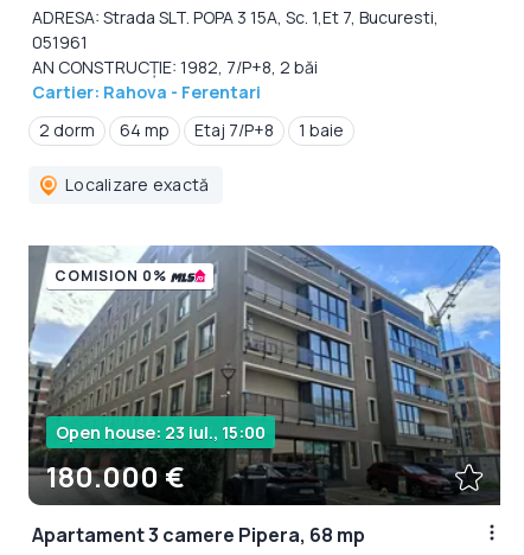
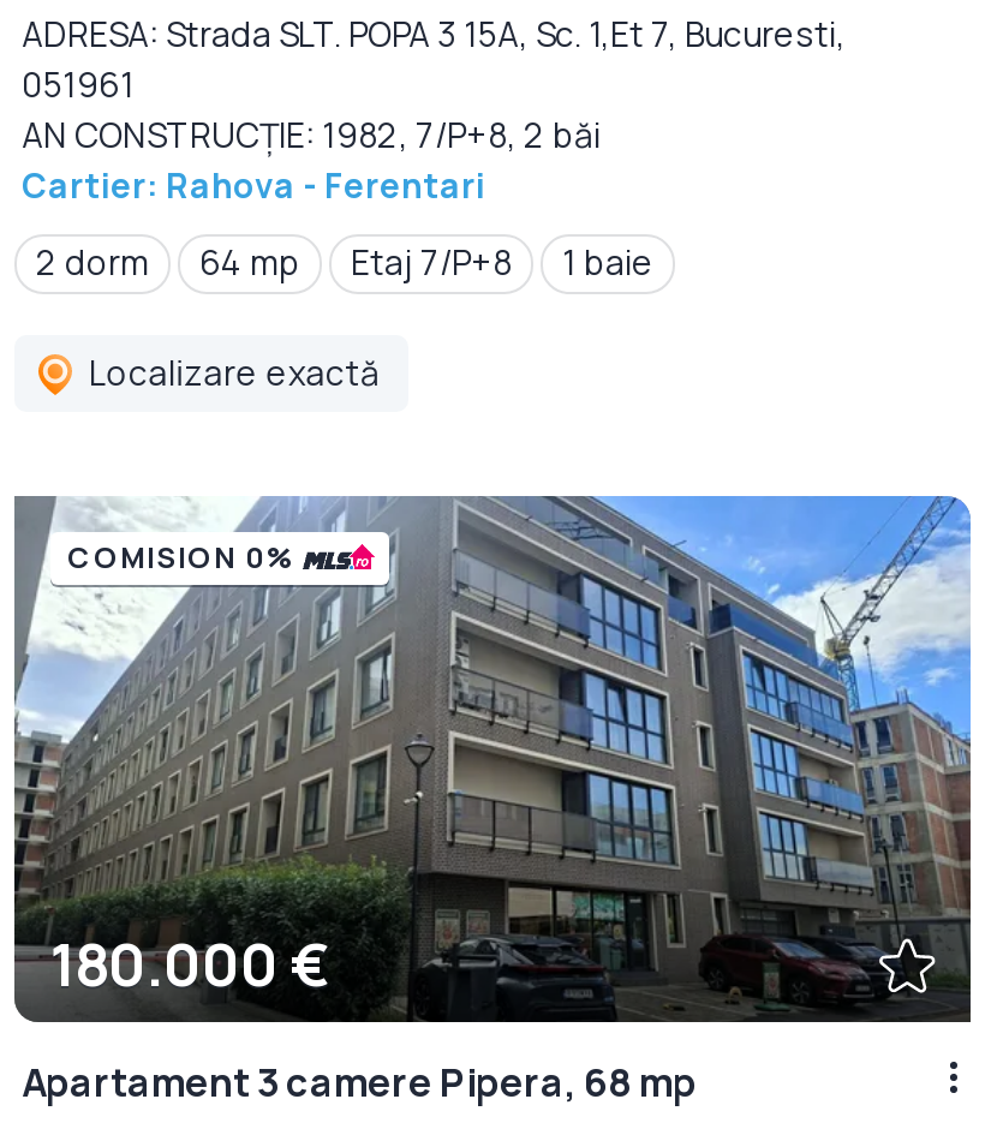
- Open house: 23 iul., 15:00
